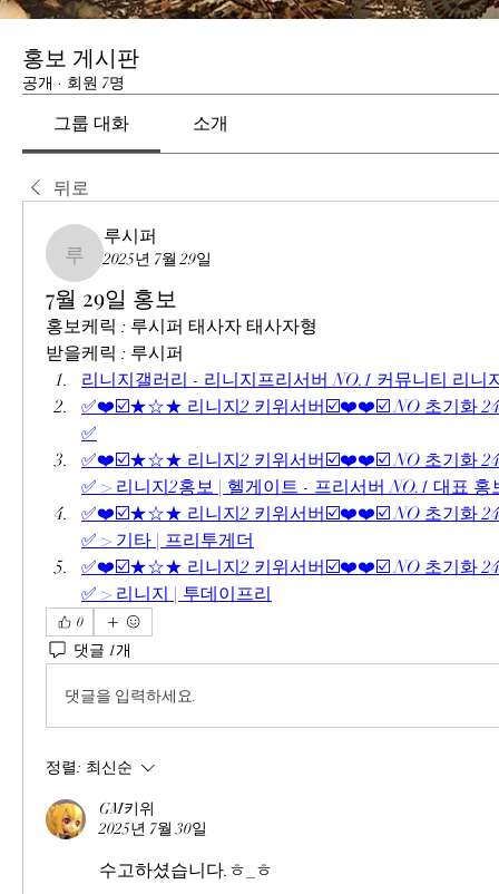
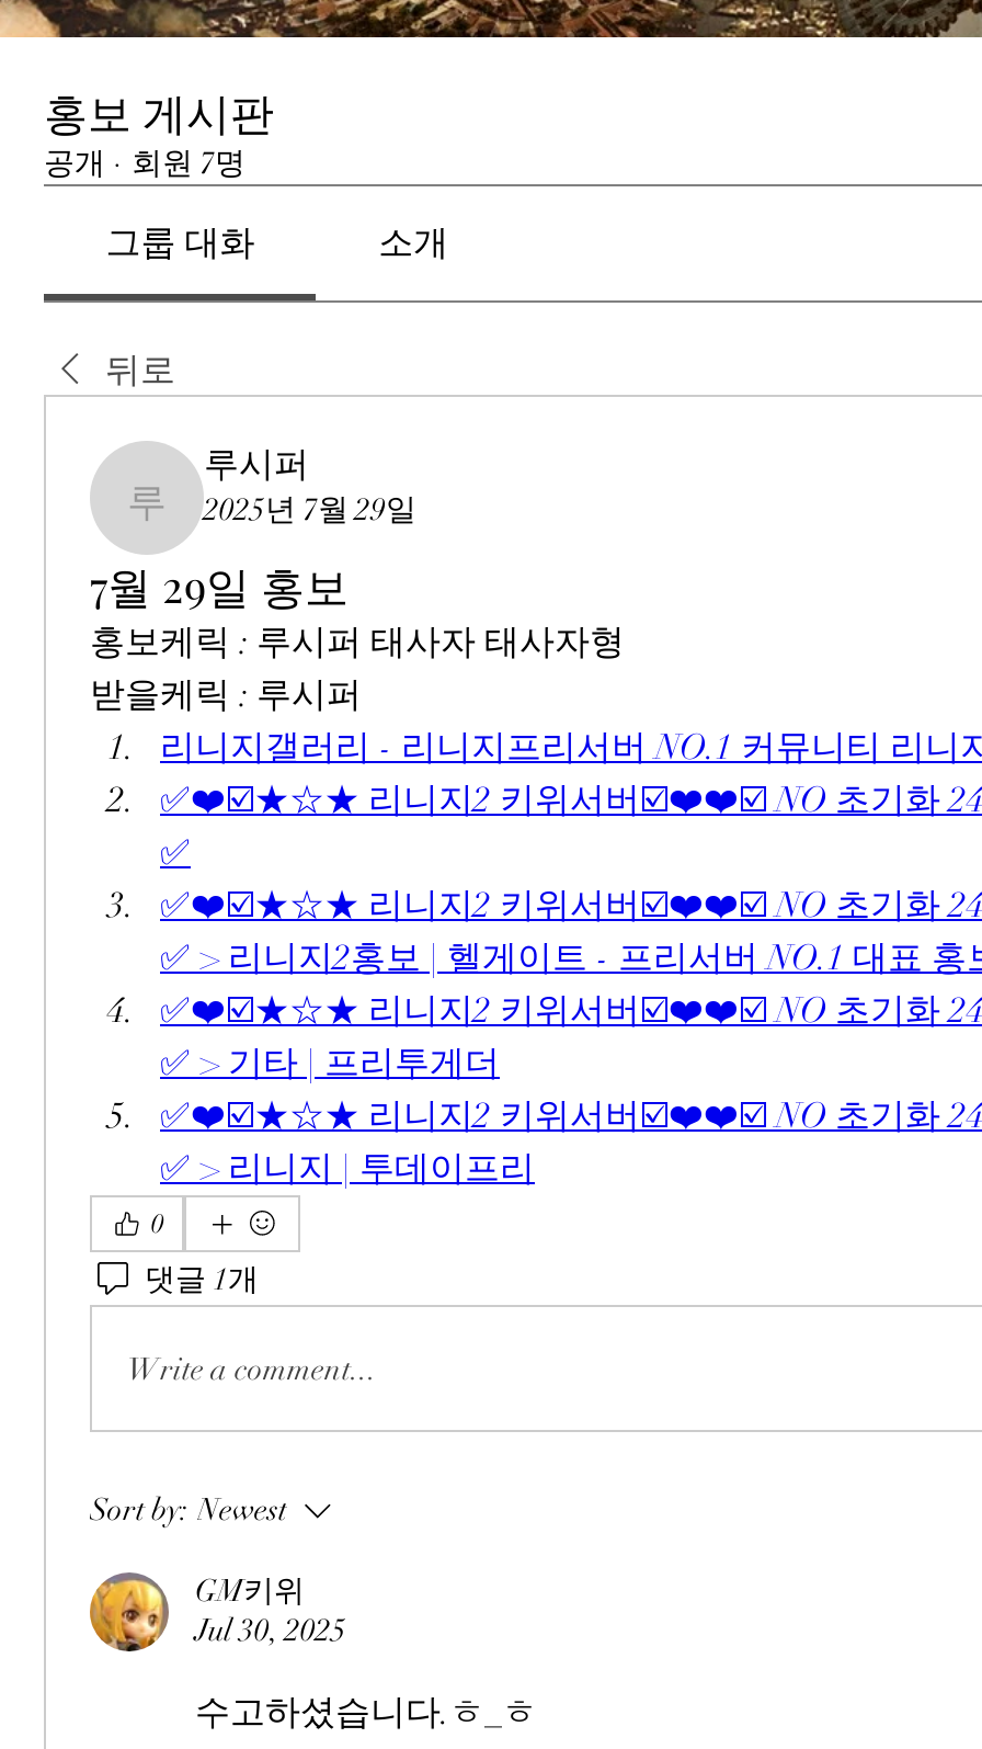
- 댓글을 입력하세요.
+ Write a comment...

- 정렬: 최신순
+ Sort by: Newest

- 2025년 7월 30일
+ Jul 30, 2025
